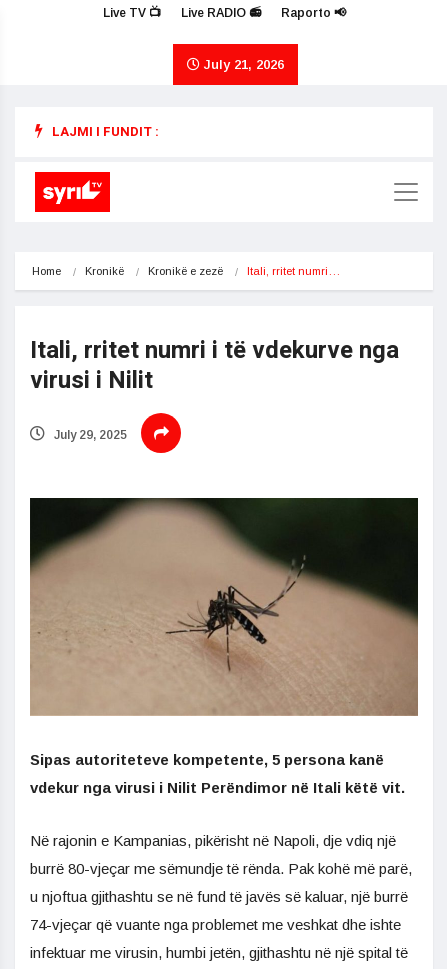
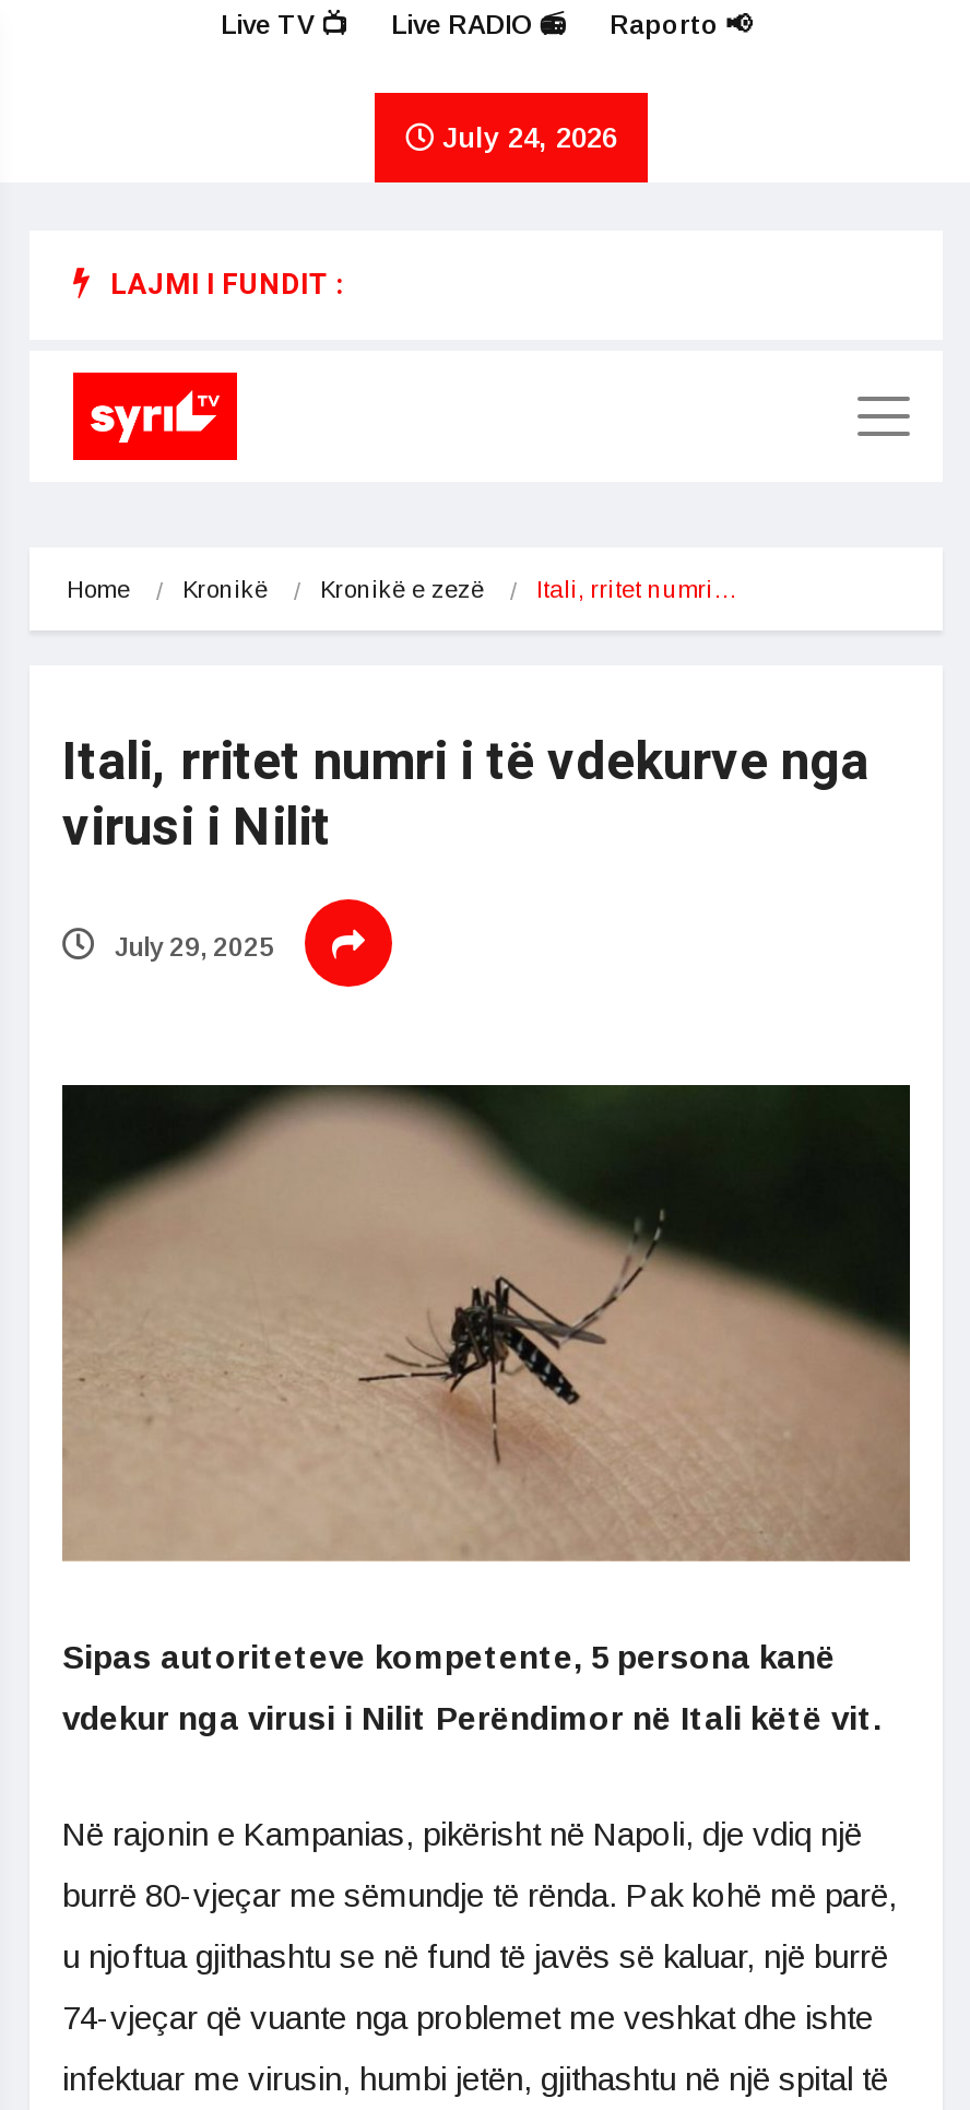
- July 21, 2026
+ July 24, 2026
